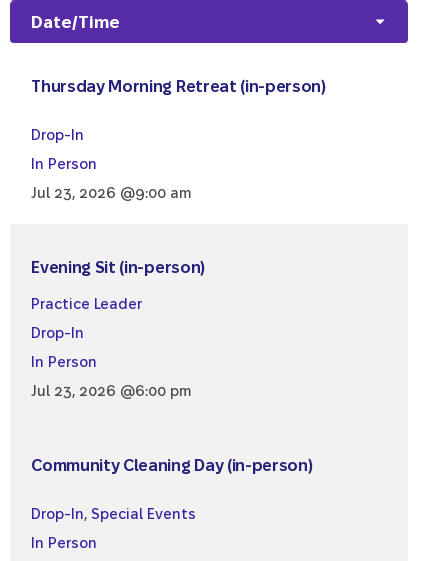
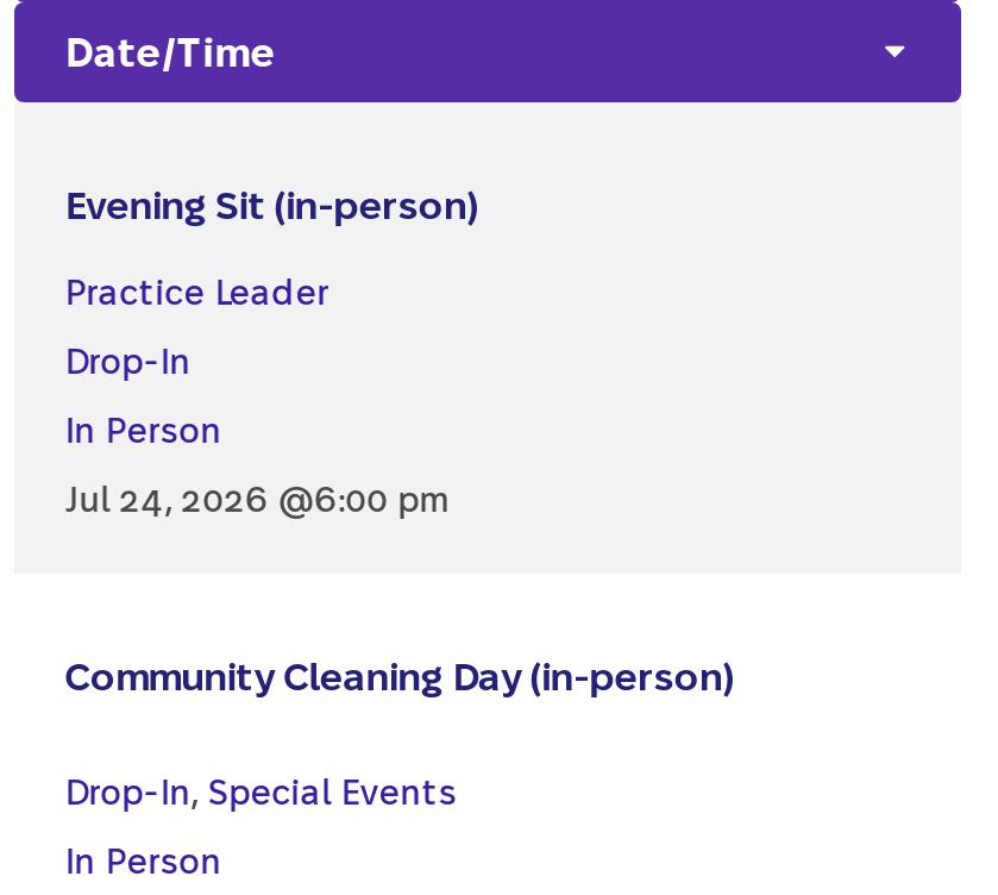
- Thursday Morning Retreat (in-person)
- Drop-In
- In Person
- Jul 23, 2026 @9:00 am

- Jul 23, 2026 @6:00 pm
+ Jul 24, 2026 @6:00 pm
